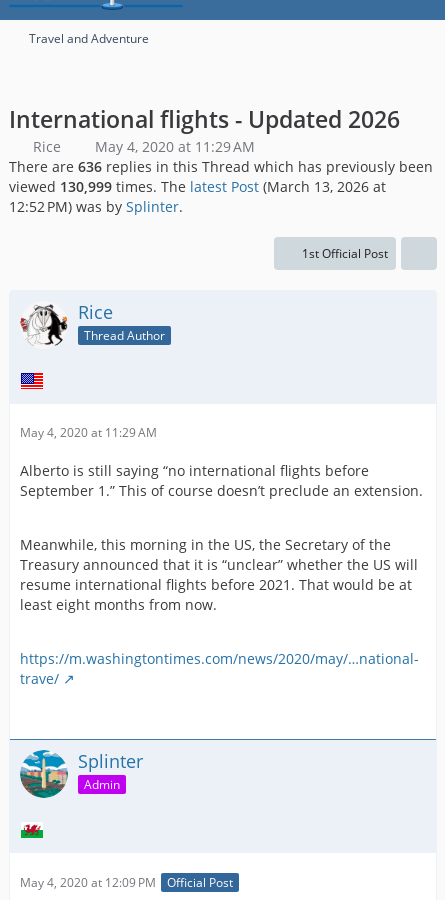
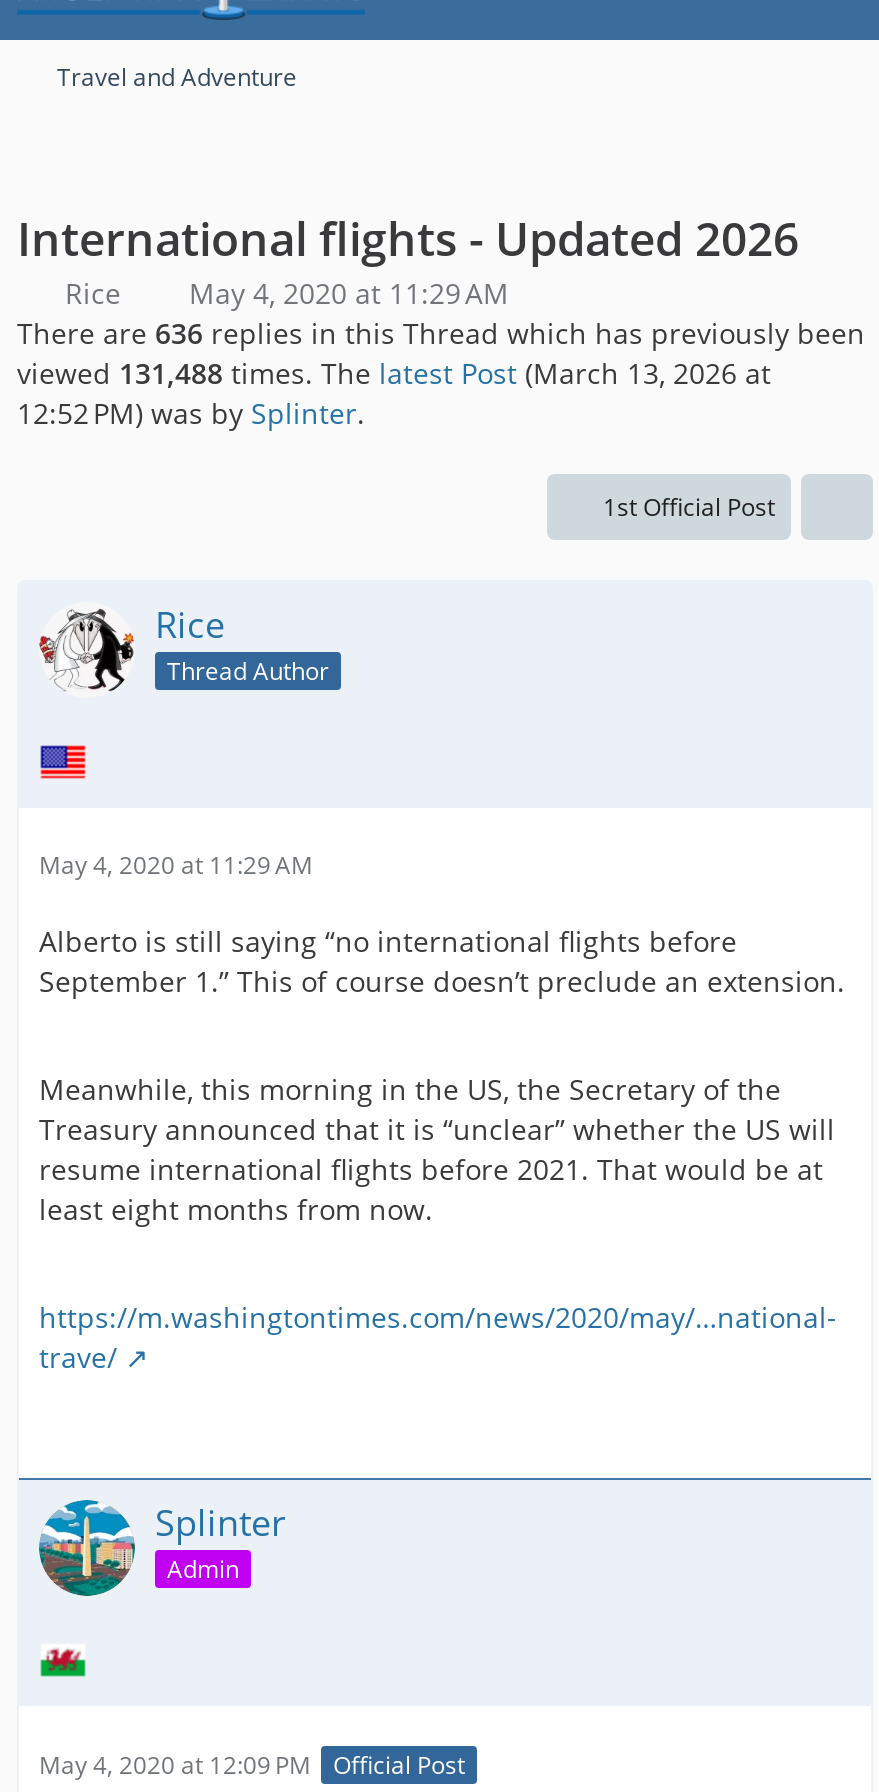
- viewed 130,999 times. The latest Post (March 13, 2026 at
+ viewed 131,488 times. The latest Post (March 13, 2026 at
